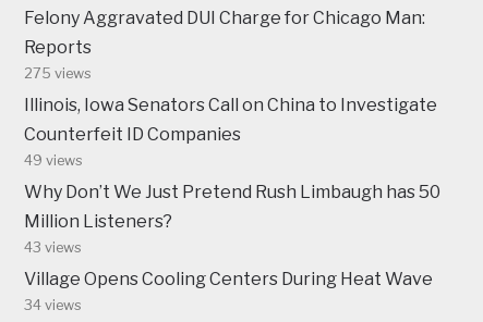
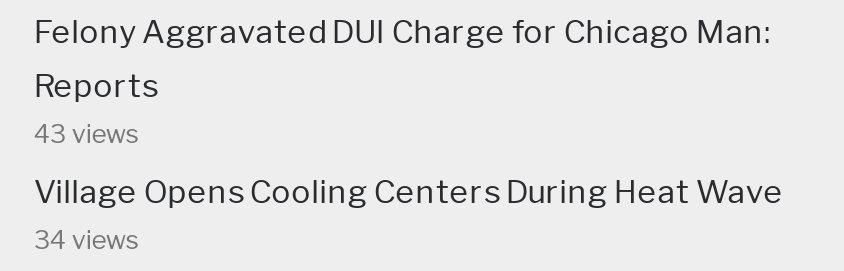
- 275 views
- Illinois, Iowa Senators Call on China to Investigate
- Counterfeit ID Companies
- 49 views
- Why Don’t We Just Pretend Rush Limbaugh has 50
- Million Listeners?
